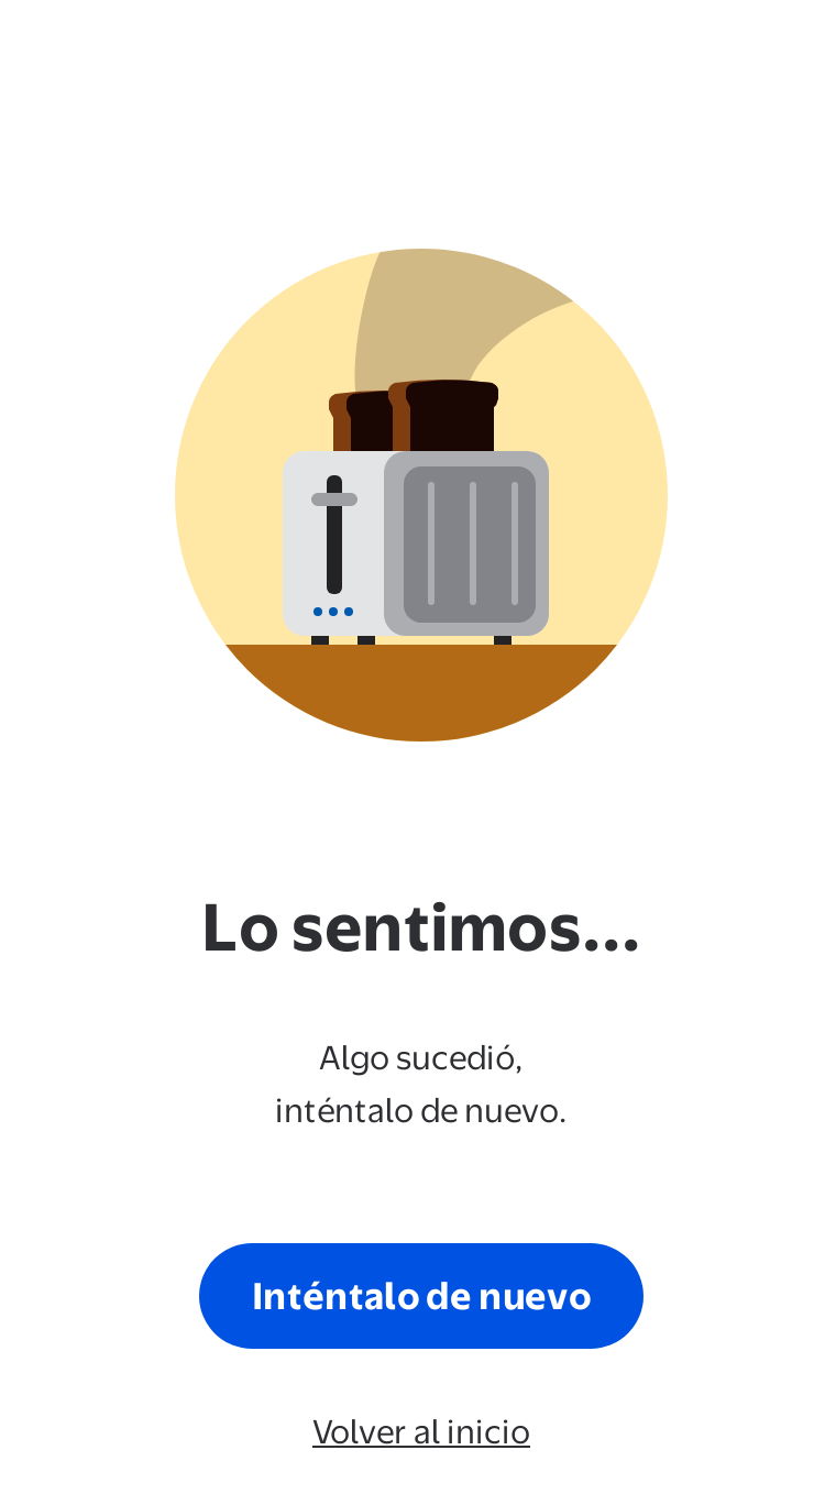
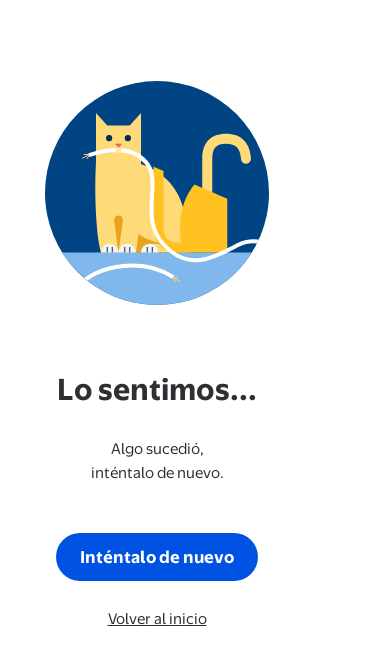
- [image]
+ [image]
